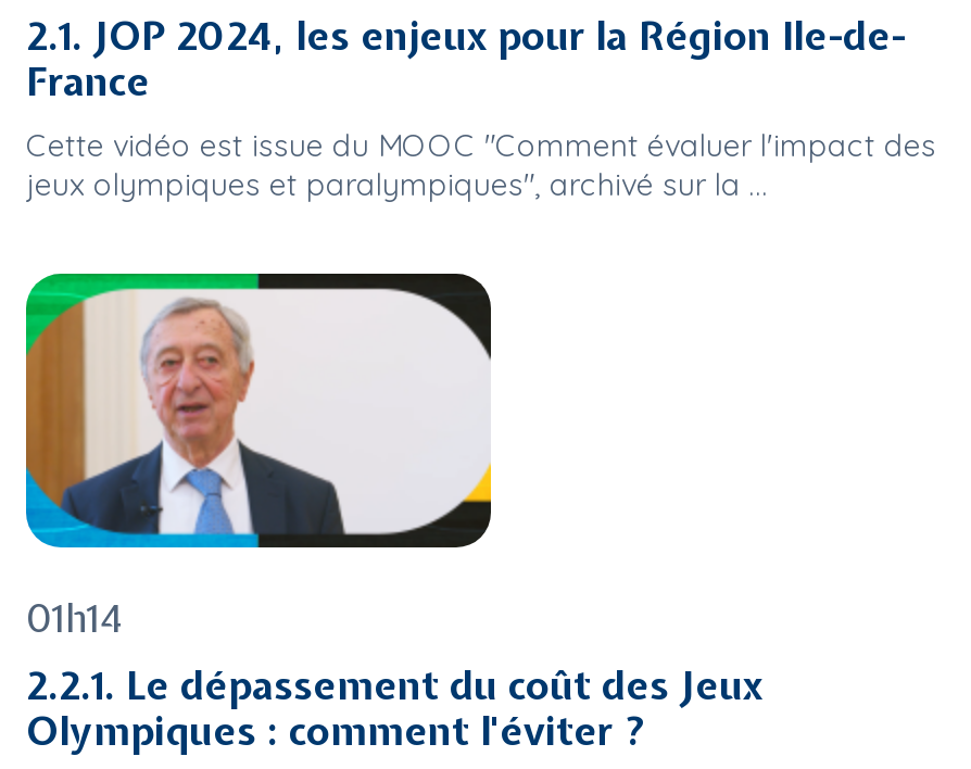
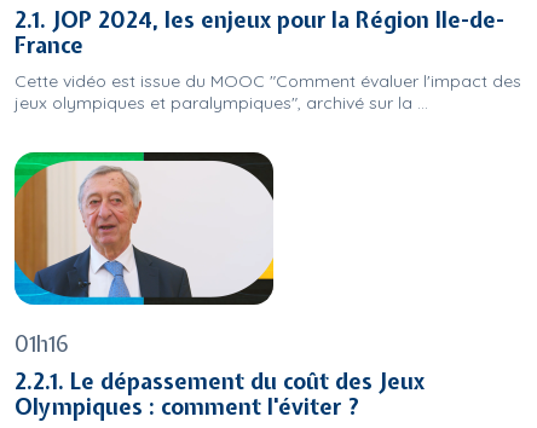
- 01h14
+ 01h16
